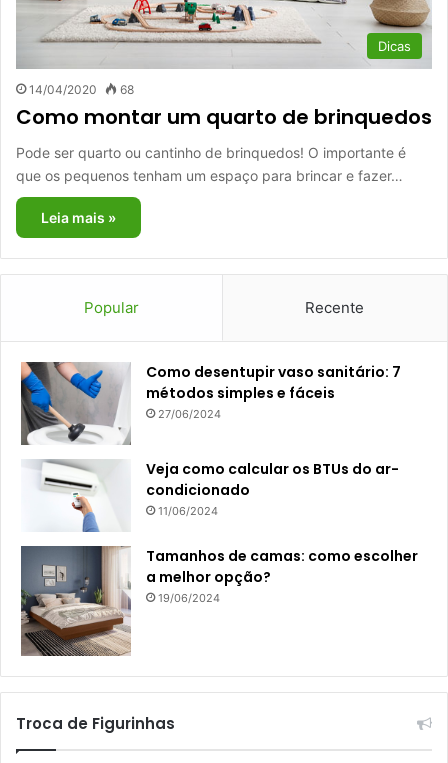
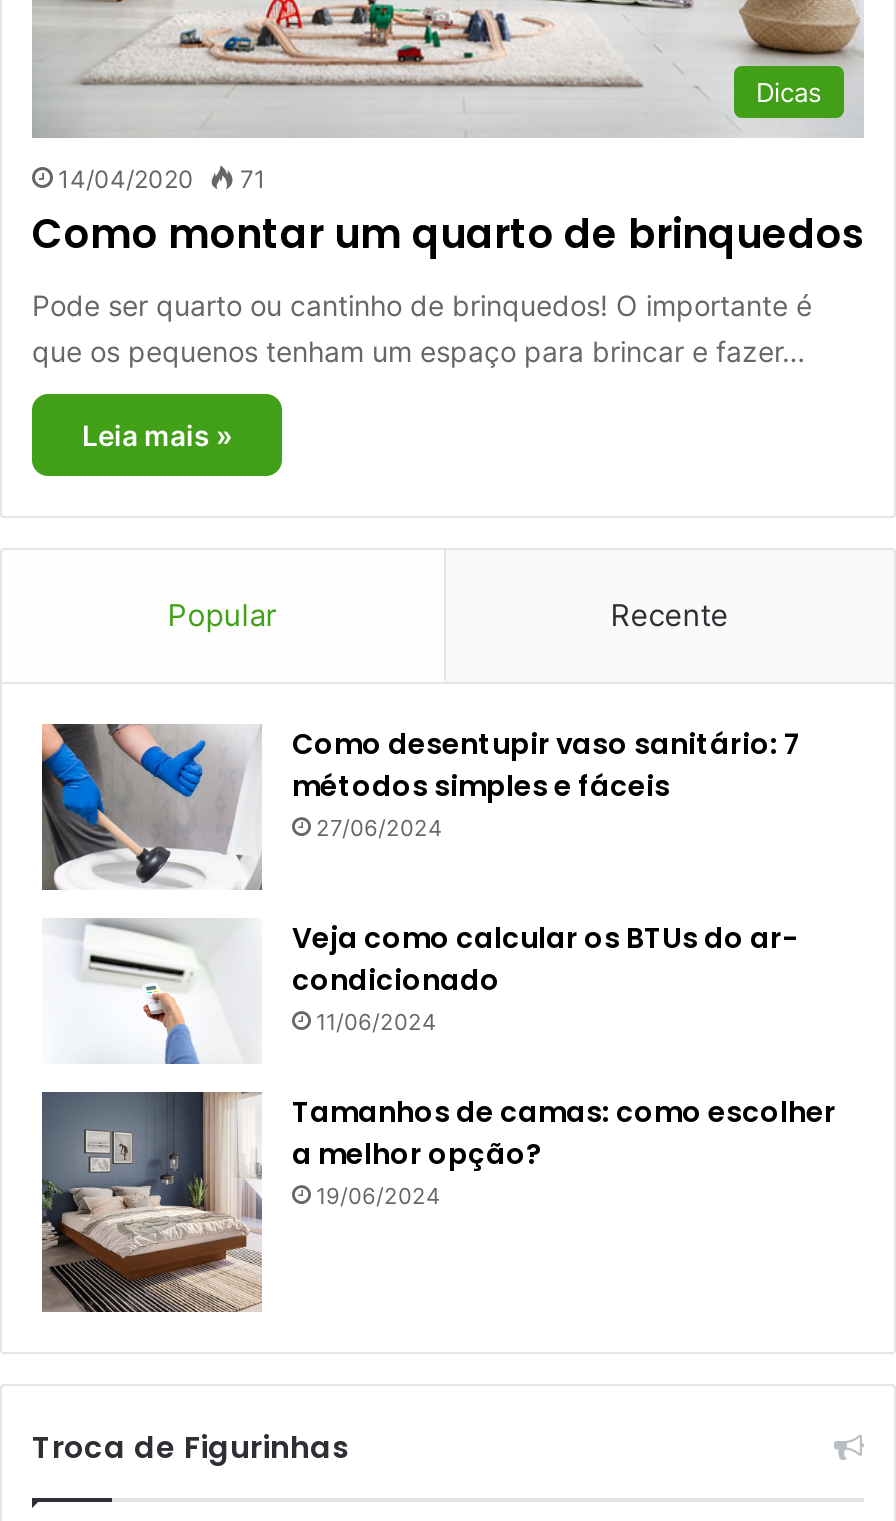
- 14/04/2020 68
+ 14/04/2020 71
